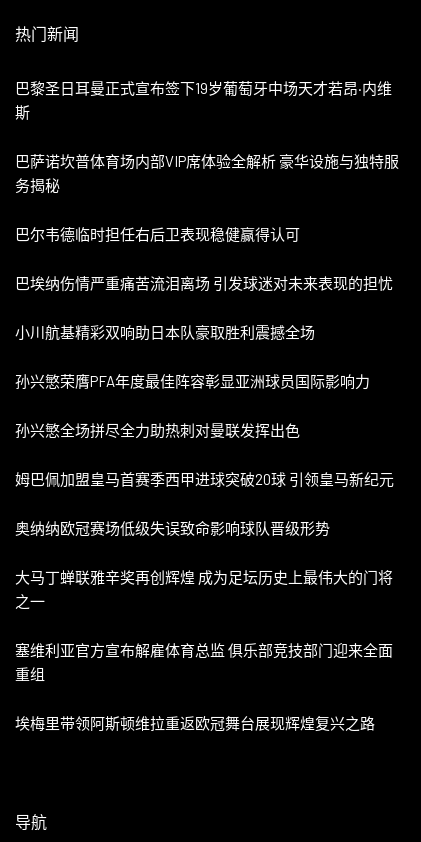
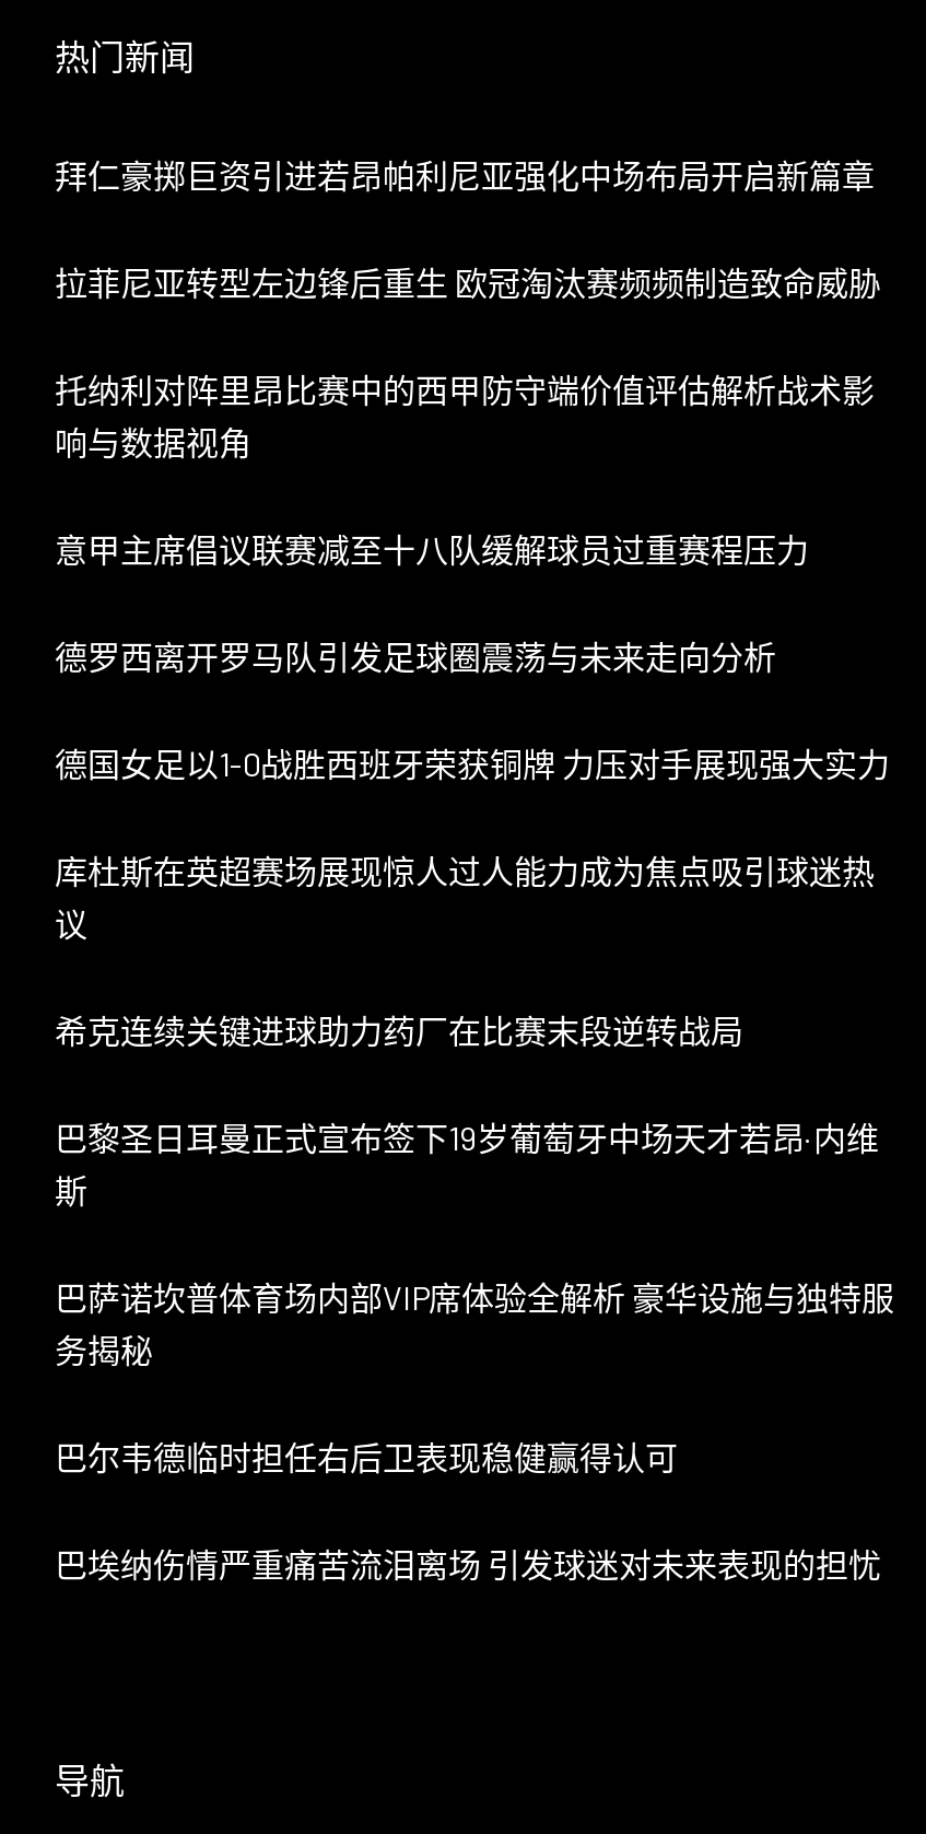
+ 拜仁豪掷巨资引进若昂帕利尼亚强化中场布局开启新篇章
+ 拉菲尼亚转型左边锋后重生 欧冠淘汰赛频频制造致命威胁
+ 托纳利对阵里昂比赛中的西甲防守端价值评估解析战术影
+ 响与数据视角
+ 意甲主席倡议联赛减至十八队缓解球员过重赛程压力
+ 德罗西离开罗马队引发足球圈震荡与未来走向分析
+ 德国女足以1-0战胜西班牙荣获铜牌 力压对手展现强大实力
+ 库杜斯在英超赛场展现惊人过人能力成为焦点吸引球迷热
+ 议
+ 希克连续关键进球助力药厂在比赛末段逆转战局

moved down: 巴黎圣日耳曼正式宣布签下19岁葡萄牙中场天才若昂·内维 | 斯 | 巴萨诺坎普体育场内部VIP席体验全解析 豪华设施与独特服 | 务揭秘 | 巴尔韦德临时担任右后卫表现稳健赢得认可 | 巴埃纳伤情严重痛苦流泪离场 引发球迷对未来表现的担忧

- 小川航基精彩双响助日本队豪取胜利震撼全场
- 孙兴慜荣膺PFA年度最佳阵容彰显亚洲球员国际影响力
- 孙兴慜全场拼尽全力助热刺对曼联发挥出色
- 姆巴佩加盟皇马首赛季西甲进球突破20球 引领皇马新纪元
- 奥纳纳欧冠赛场低级失误致命影响球队晋级形势
- 大马丁蝉联雅辛奖再创辉煌 成为足坛历史上最伟大的门将
- 之一
- 塞维利亚官方宣布解雇体育总监 俱乐部竞技部门迎来全面
- 重组
- 埃梅里带领阿斯顿维拉重返欧冠舞台展现辉煌复兴之路
